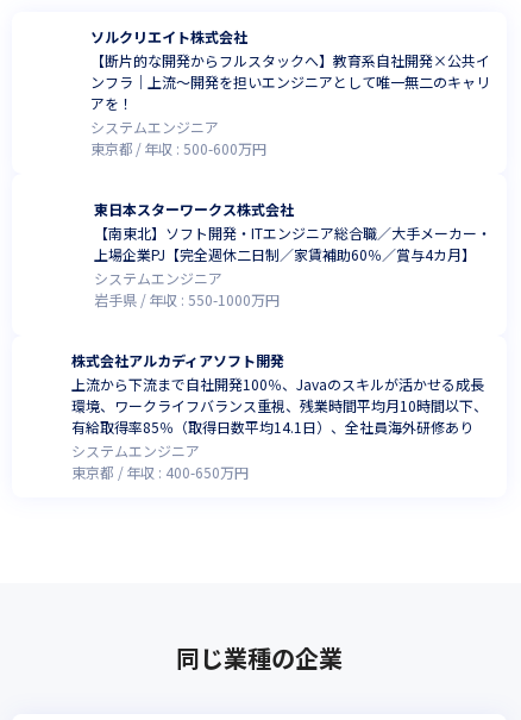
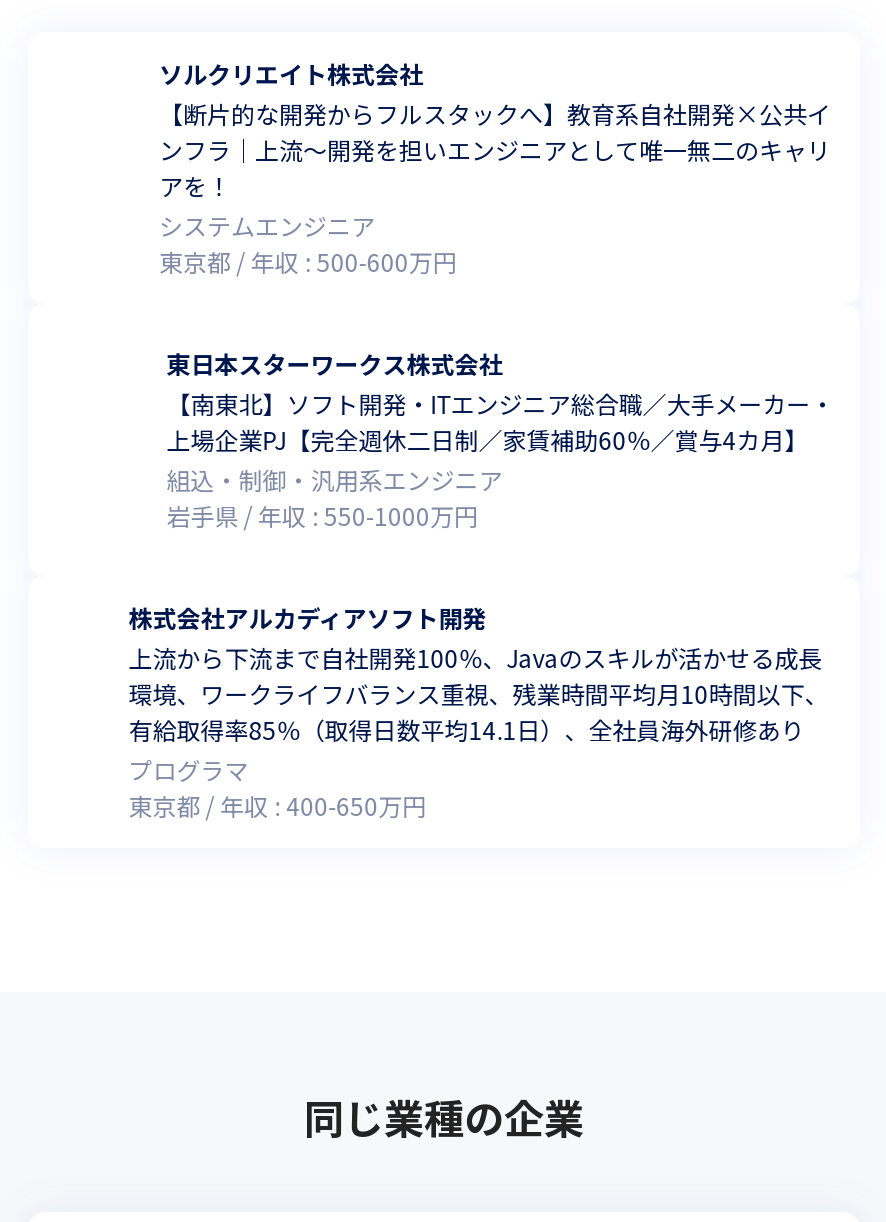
- システムエンジニア
+ 組込・制御・汎用系エンジニア

- システムエンジニア
+ プログラマ
